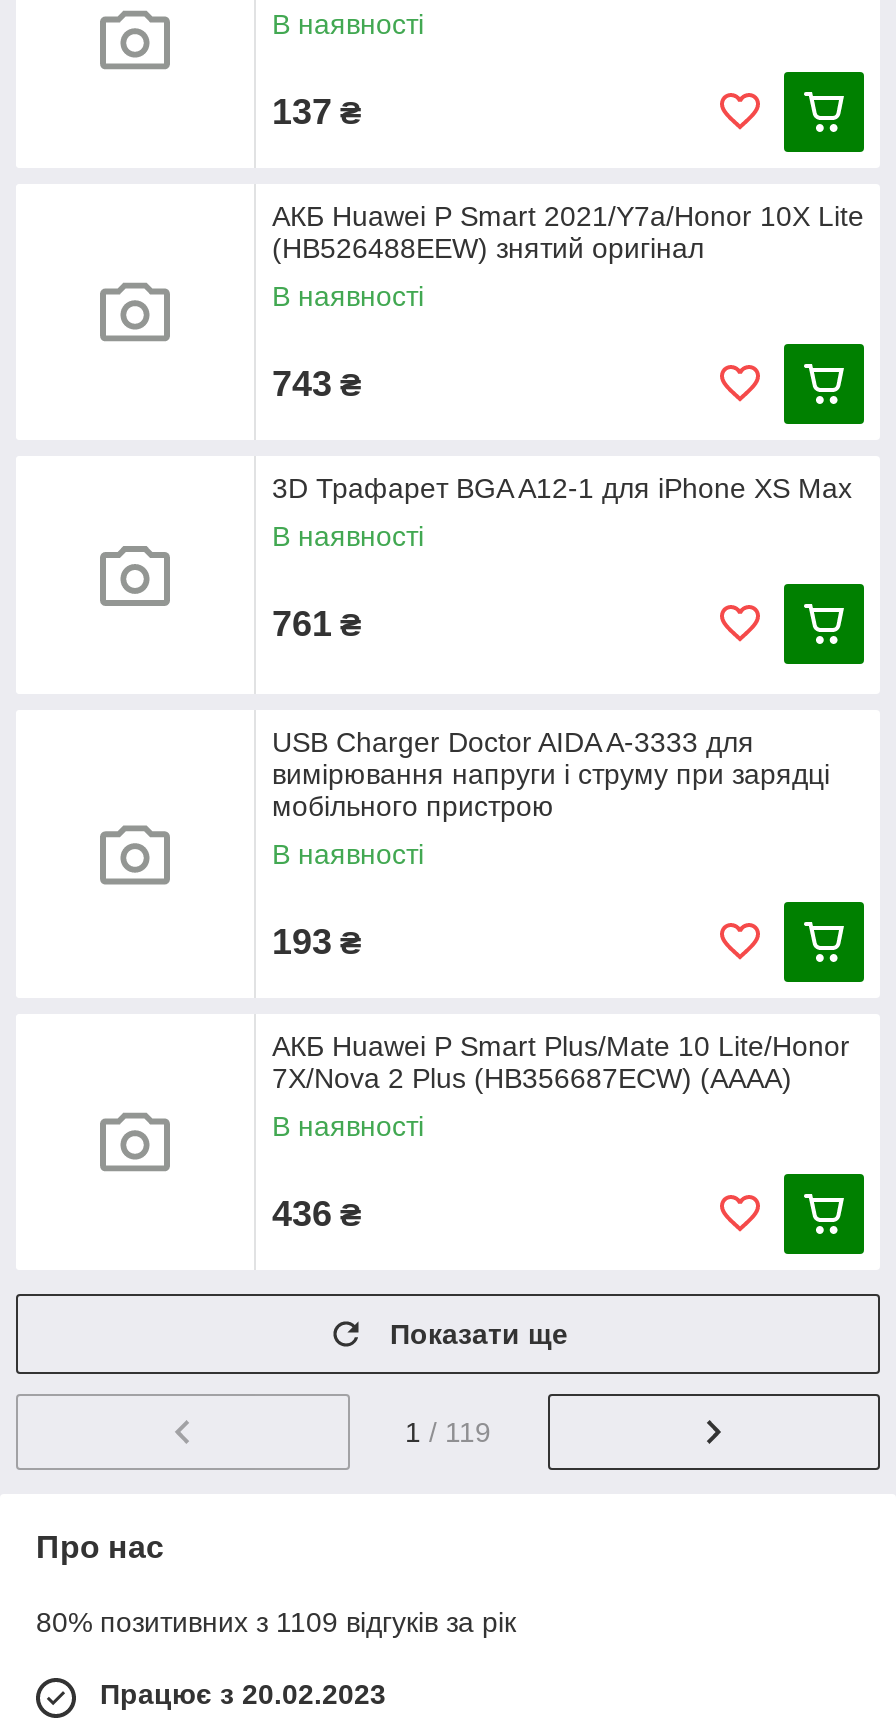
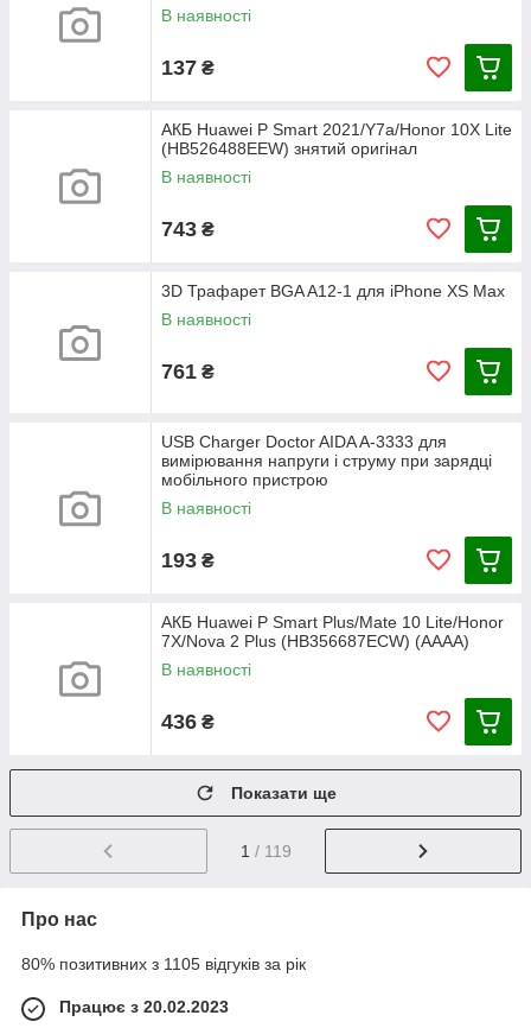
- 80% позитивних з 1109 відгуків за рік
+ 80% позитивних з 1105 відгуків за рік
